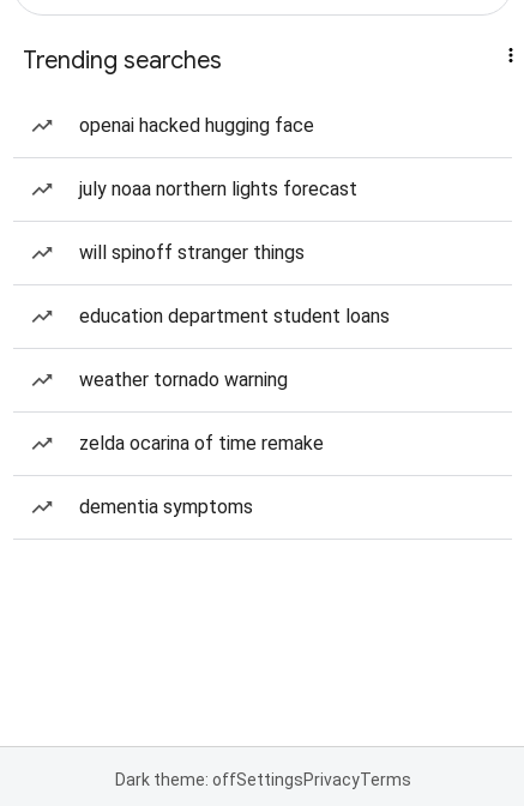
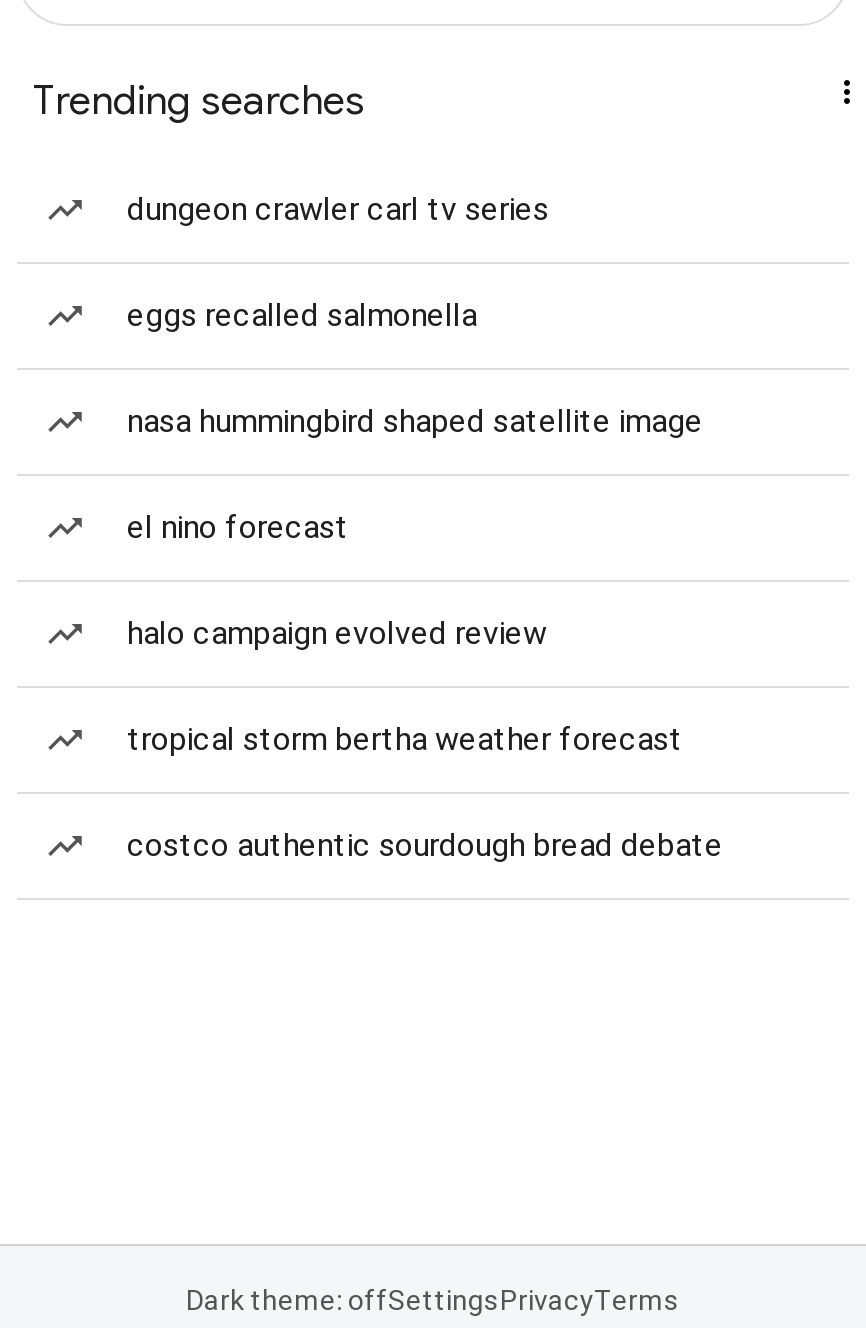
- openai hacked hugging face
+ dungeon crawler carl tv series

- july noaa northern lights forecast
+ eggs recalled salmonella

- will spinoff stranger things
+ nasa hummingbird shaped satellite image

- education department student loans
+ el nino forecast

- weather tornado warning
+ halo campaign evolved review

- zelda ocarina of time remake
+ tropical storm bertha weather forecast

- dementia symptoms
+ costco authentic sourdough bread debate
